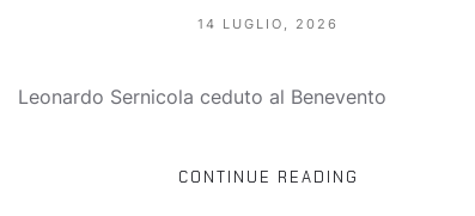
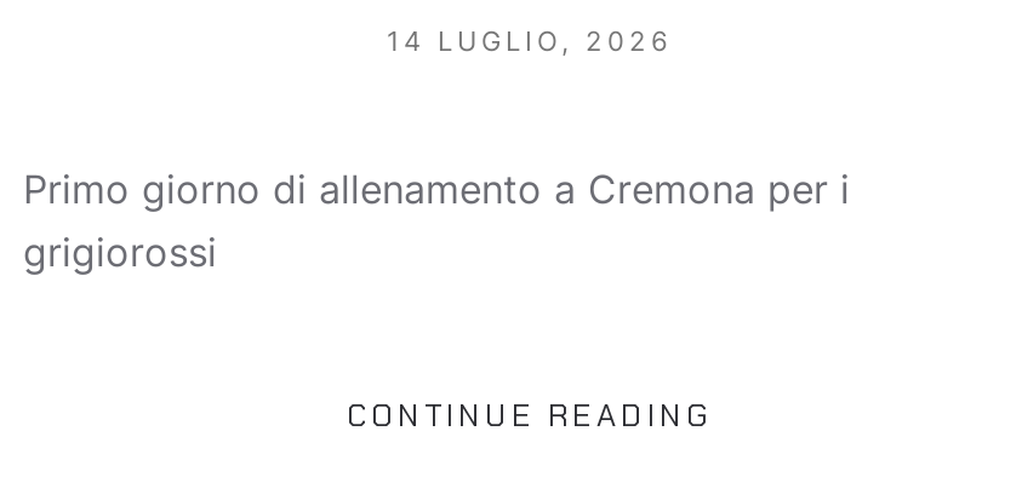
- Leonardo Sernicola ceduto al Benevento
+ Primo giorno di allenamento a Cremona per i
+ grigiorossi
